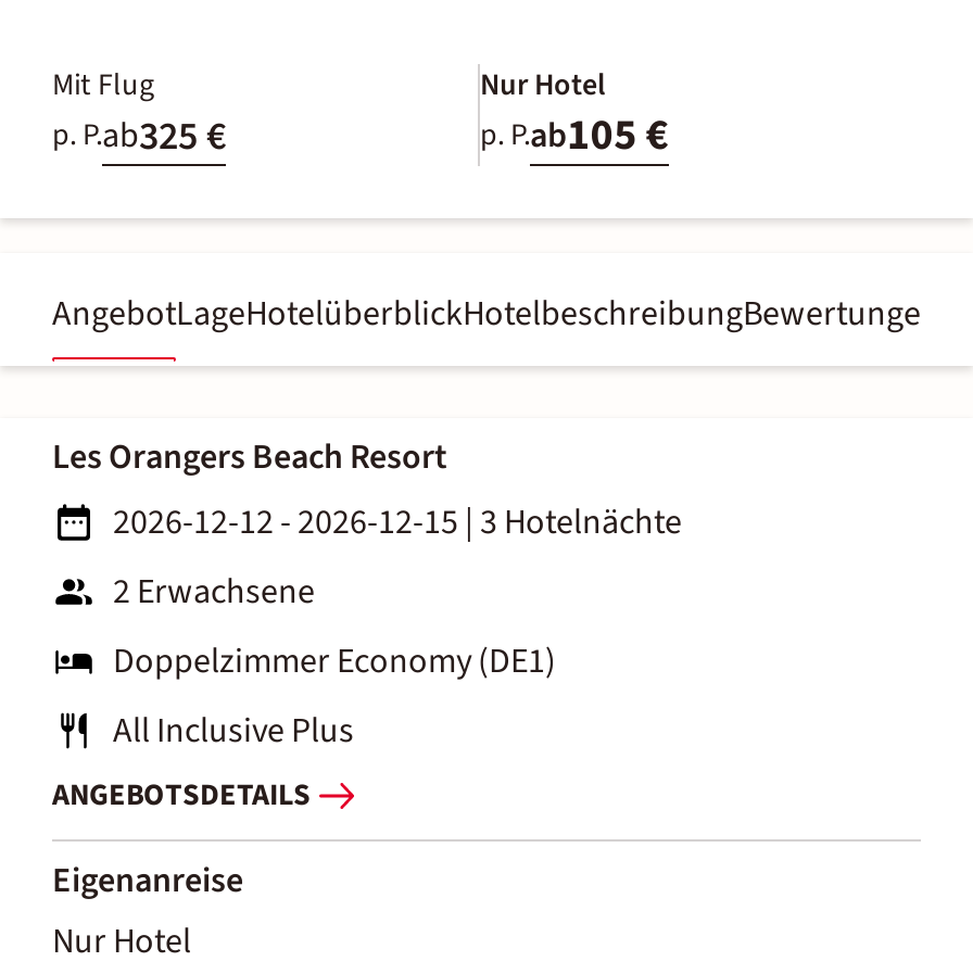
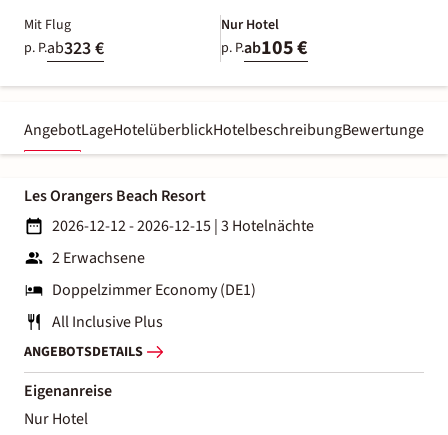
- p. P.ab325 €
+ p. P.ab323 €
